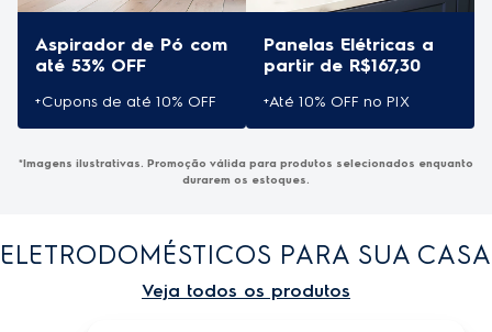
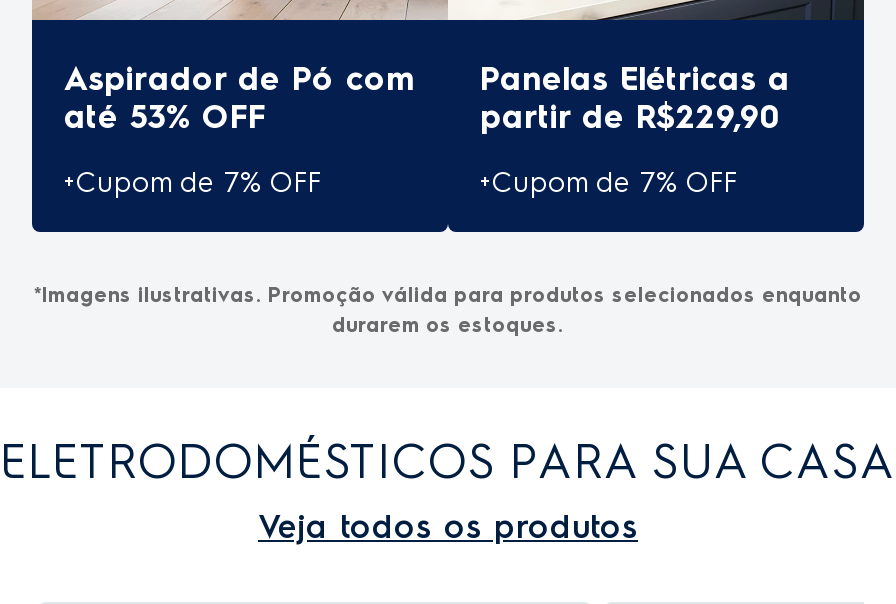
- partir de R$167,30
+ partir de R$229,90

- +Cupons de até 10% OFF
+ +Cupom de 7% OFF

- +Até 10% OFF no PIX
+ +Cupom de 7% OFF
